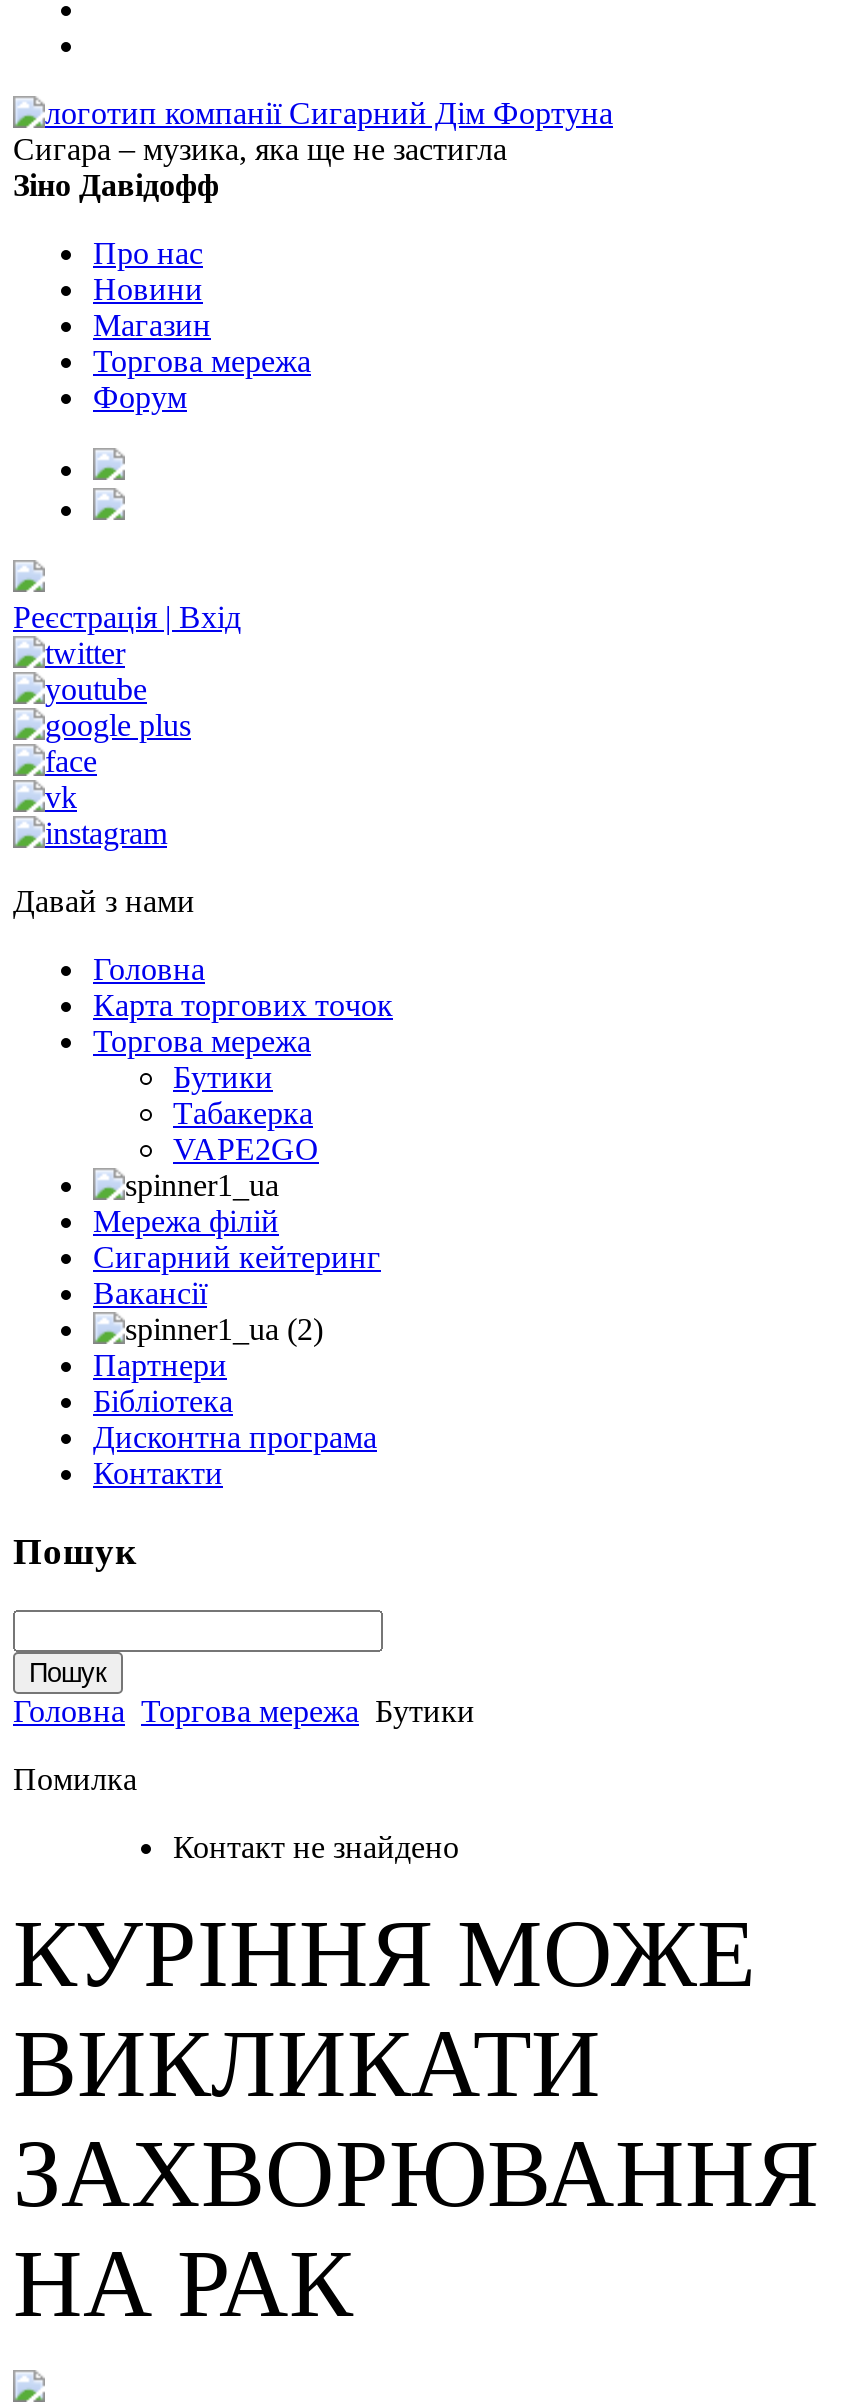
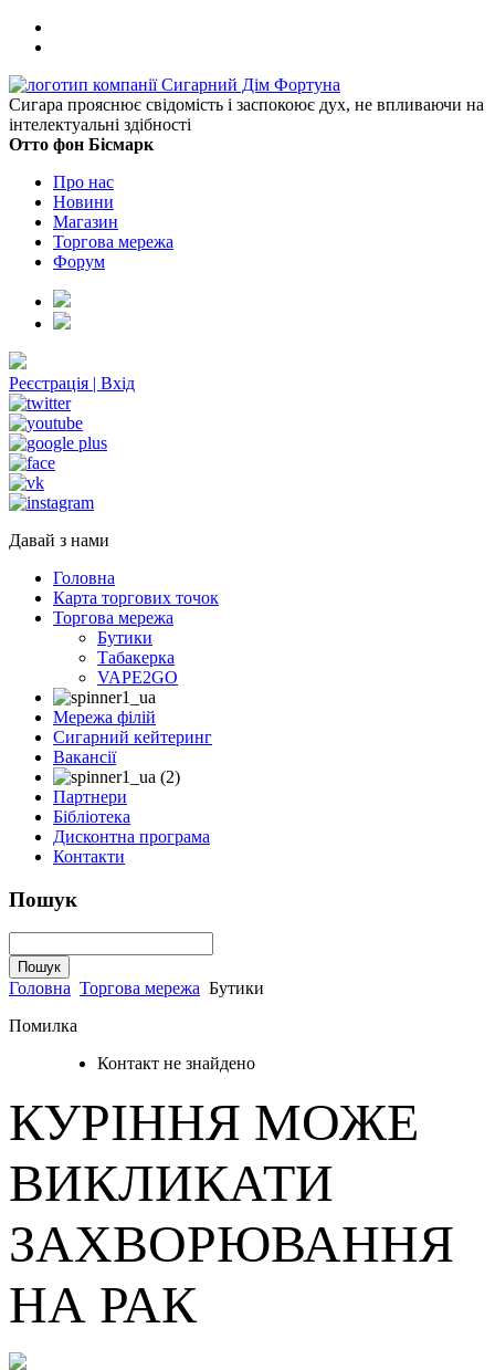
- Сигара – музика, яка ще не застигла
- Зіно Давідофф
+ Сигара прояснює свідомість і заспокоює дух, не впливаючи на
+ інтелектуальні здібності
+ Отто фон Бісмарк
